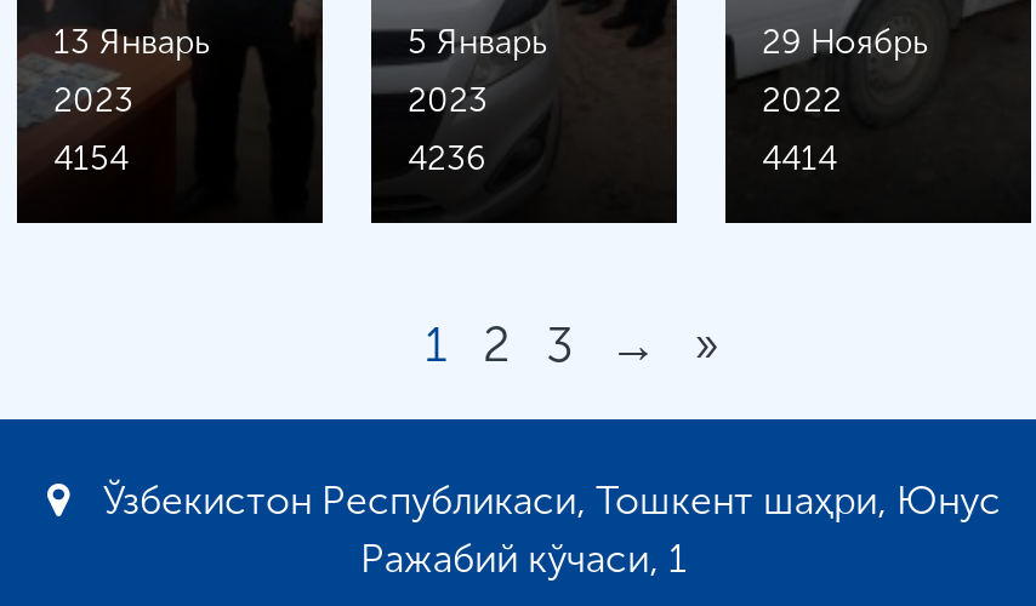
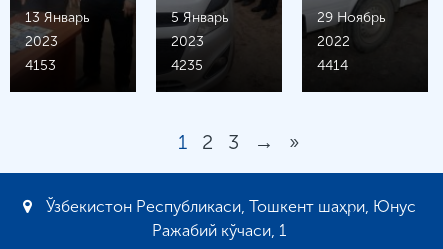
- 4154
+ 4153

- 4236
+ 4235
